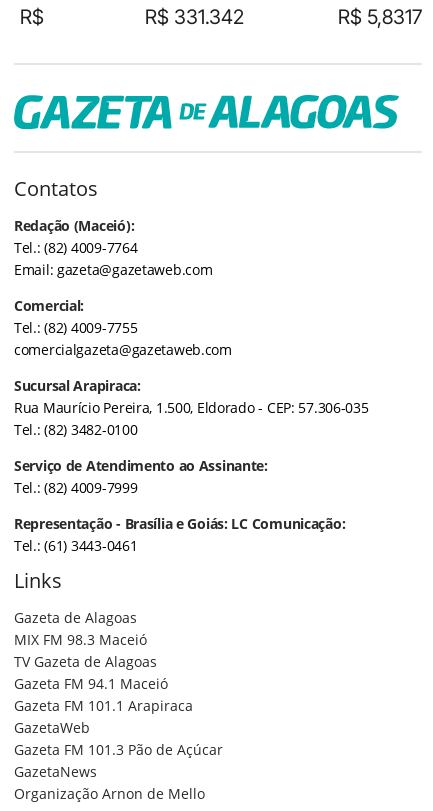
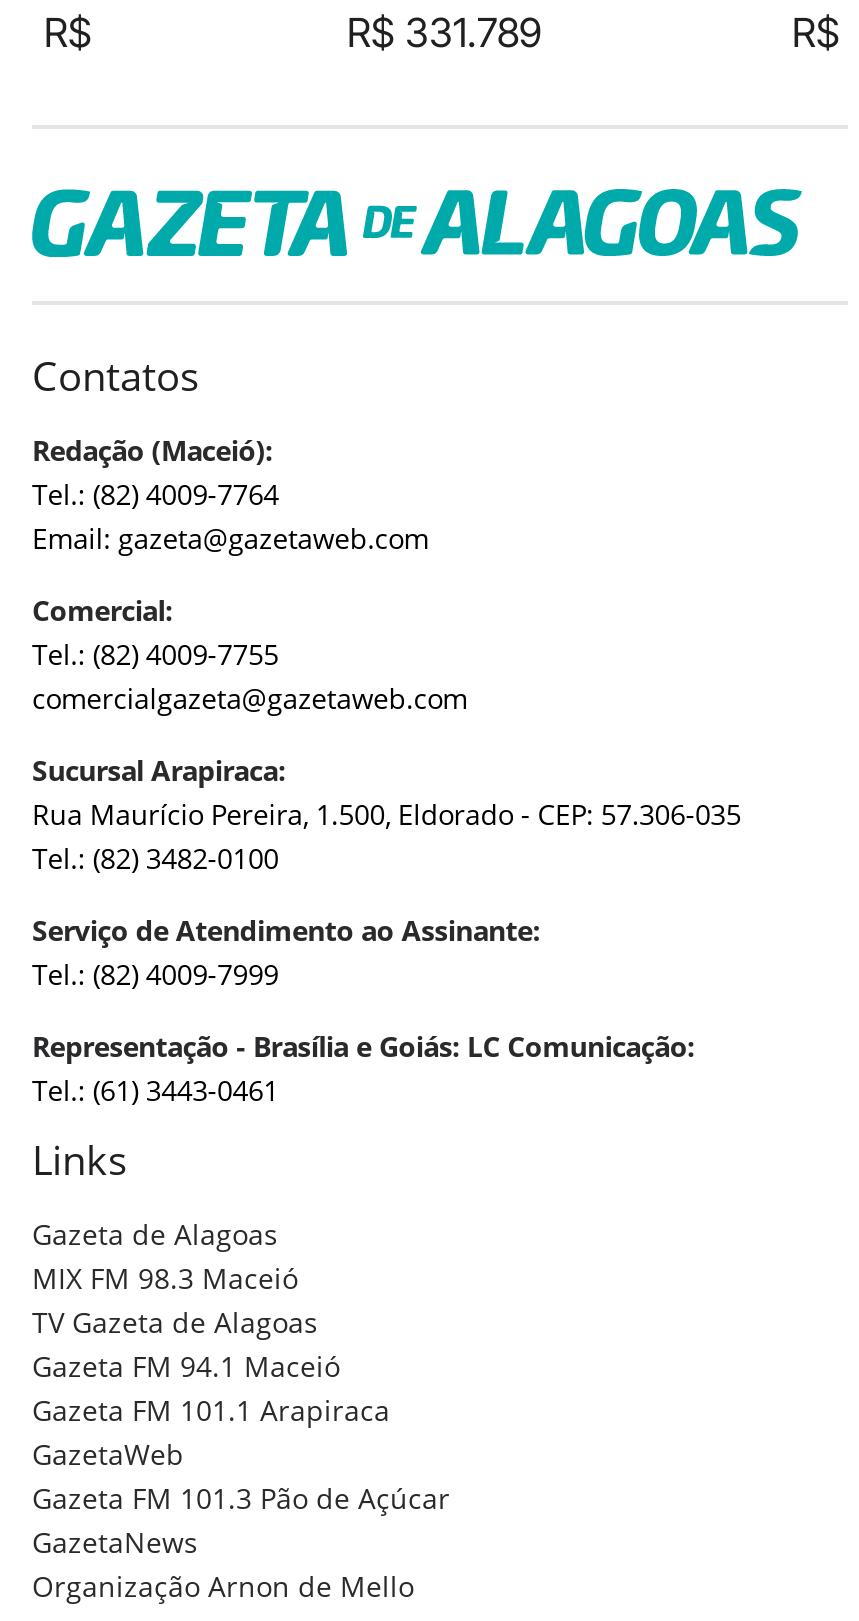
- R$ 331.342
+ R$ 331.789

- R$ 5,8317
+ R$
